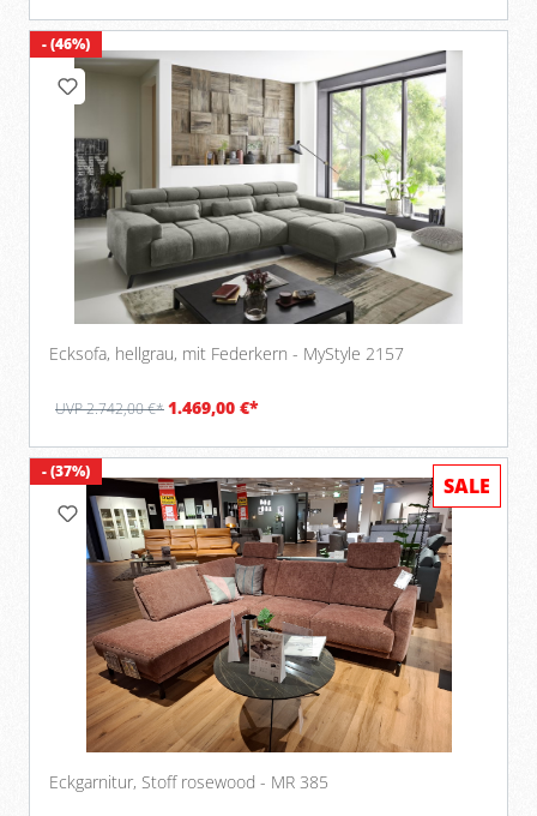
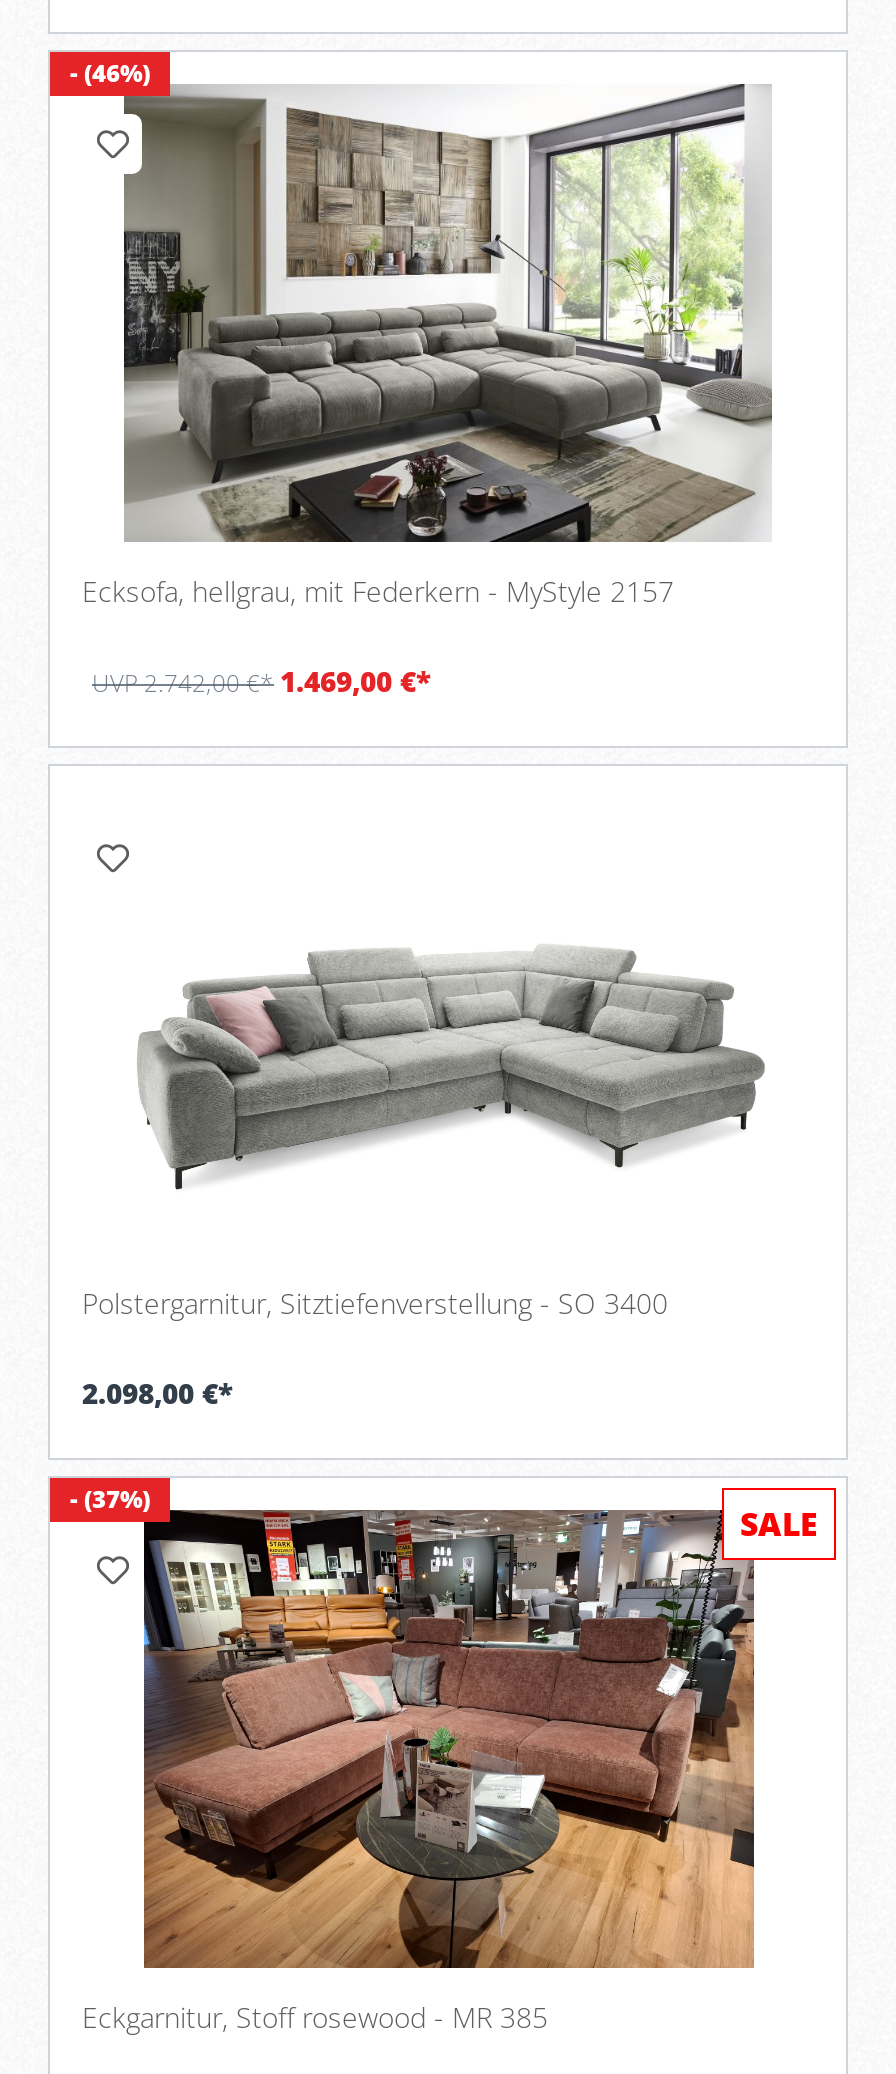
+ [image]
+ Polstergarnitur, Sitztiefenverstellung - SO 3400
+ 2.098,00 €*
